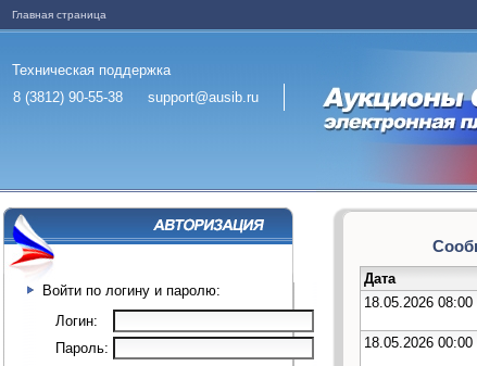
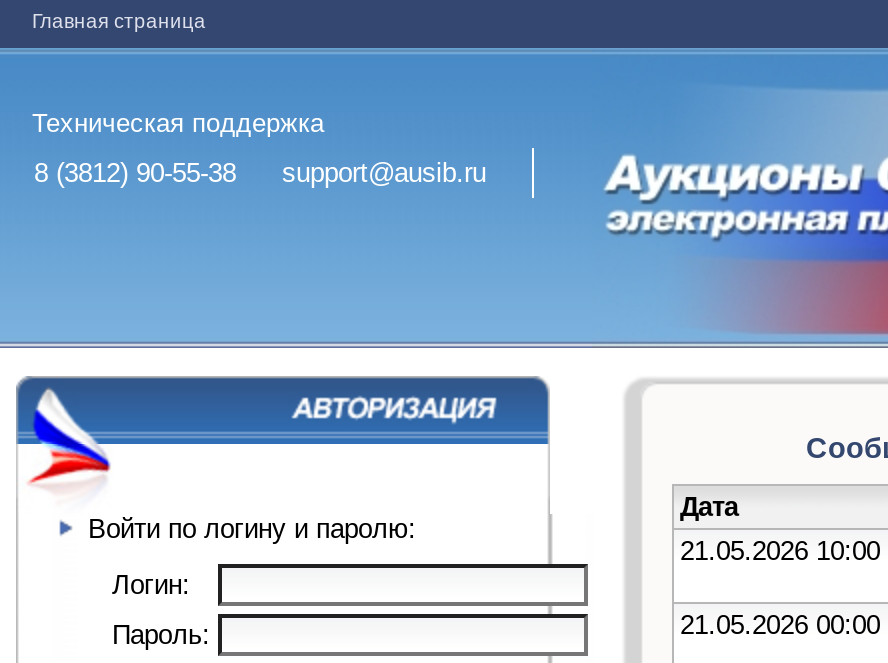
- 18.05.2026 08:00
+ 21.05.2026 10:00

- 18.05.2026 00:00
+ 21.05.2026 00:00
